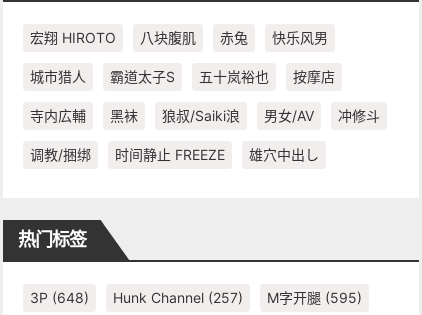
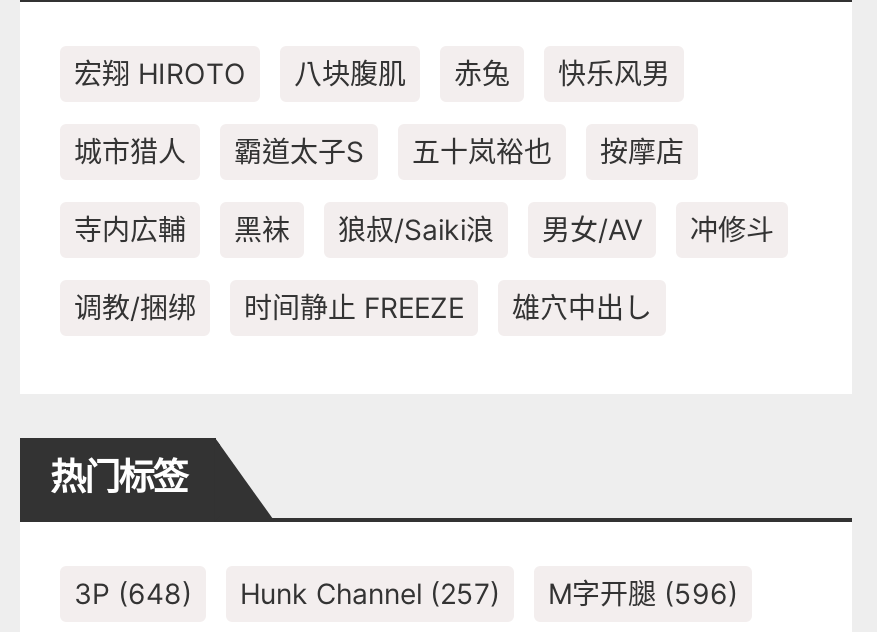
- 3P (648) Hunk Channel (257) M字开腿(595)
+ 3P (648) Hunk Channel (257) M字开腿(596)
